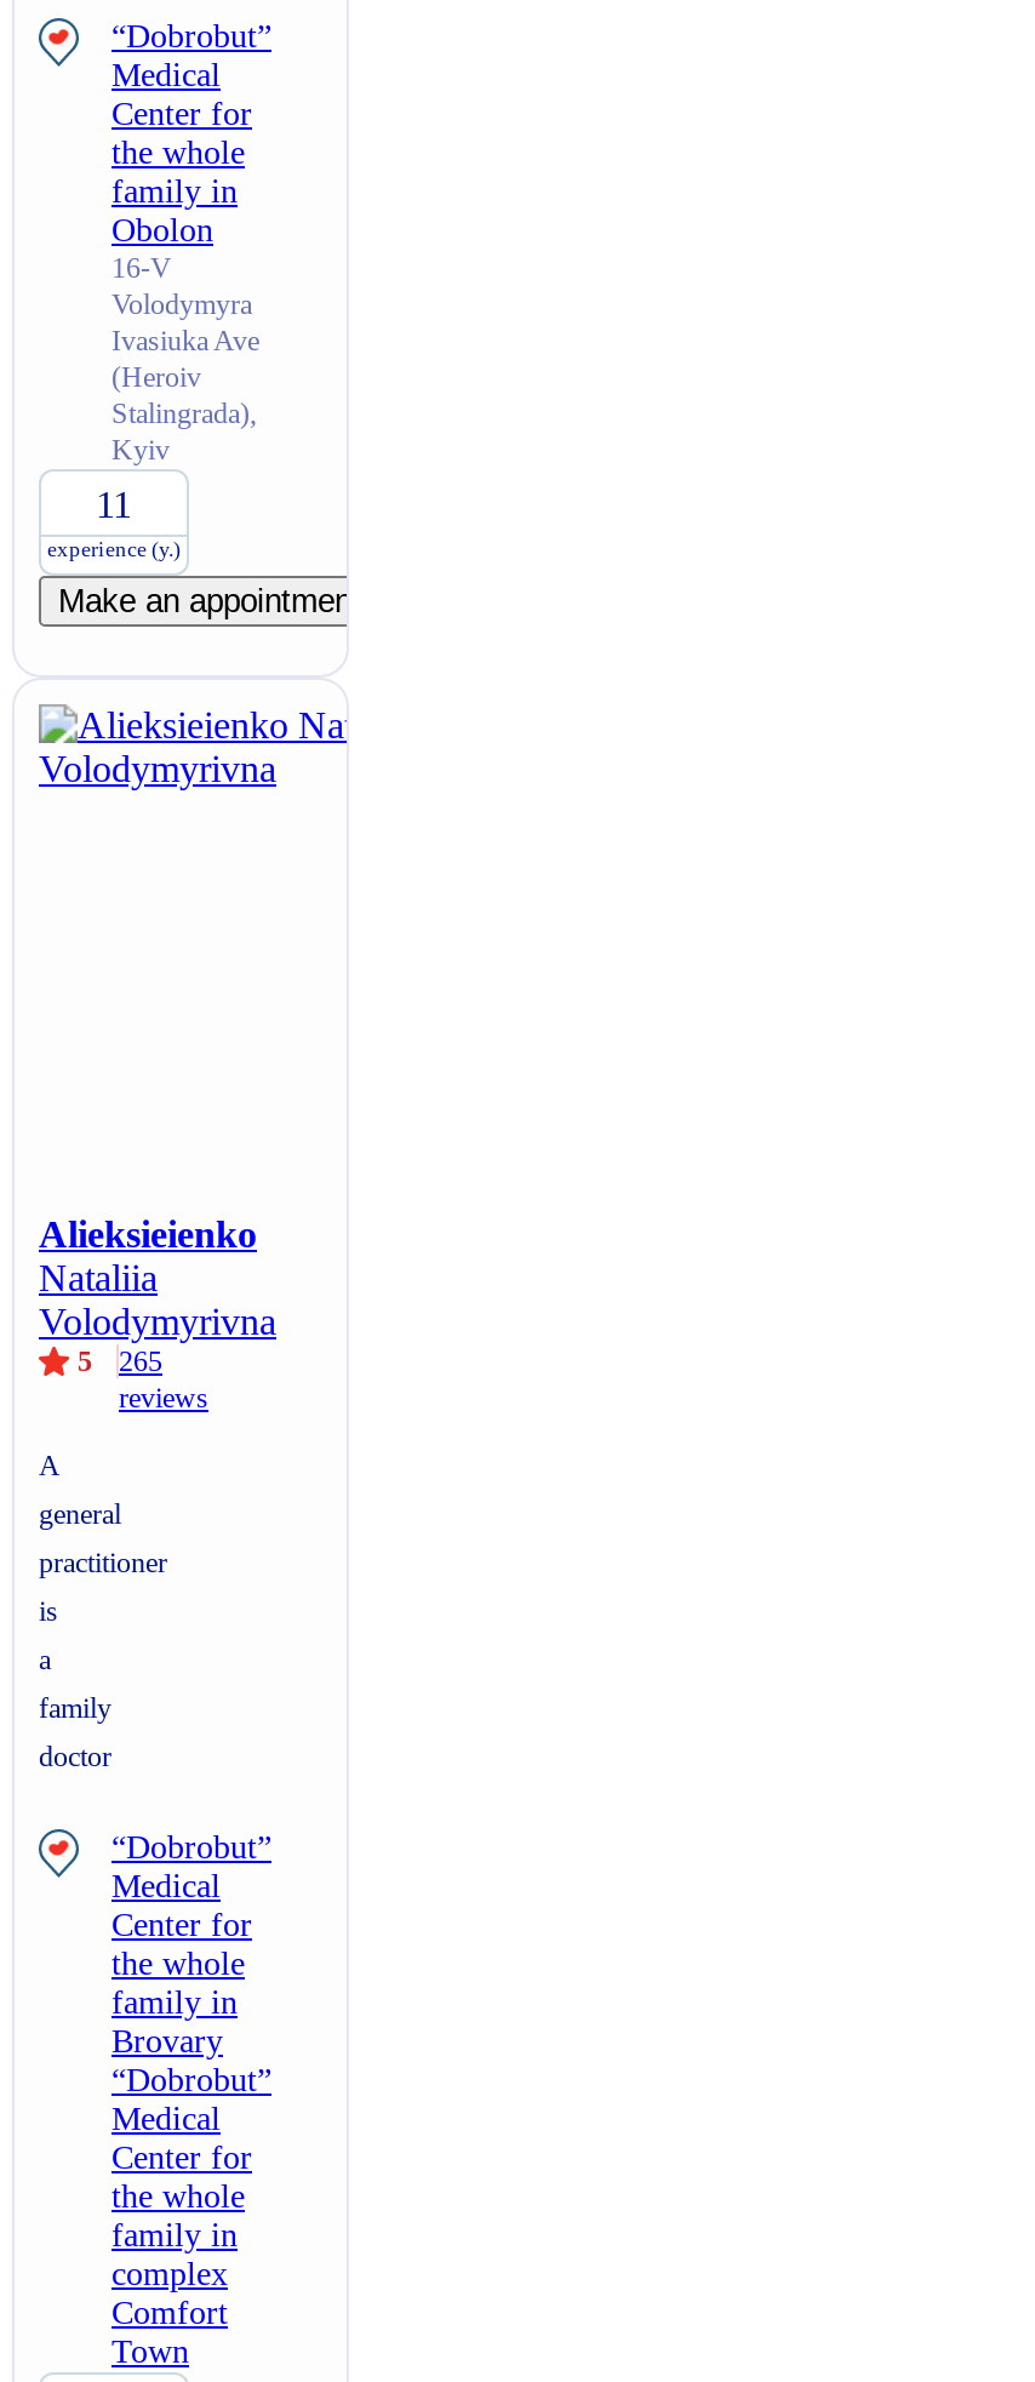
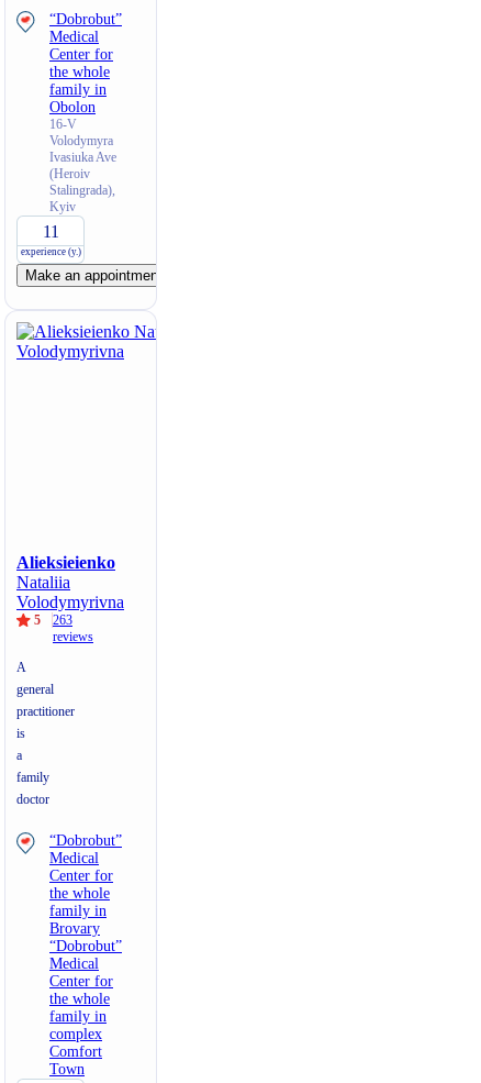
- 5 265
+ 5 263
